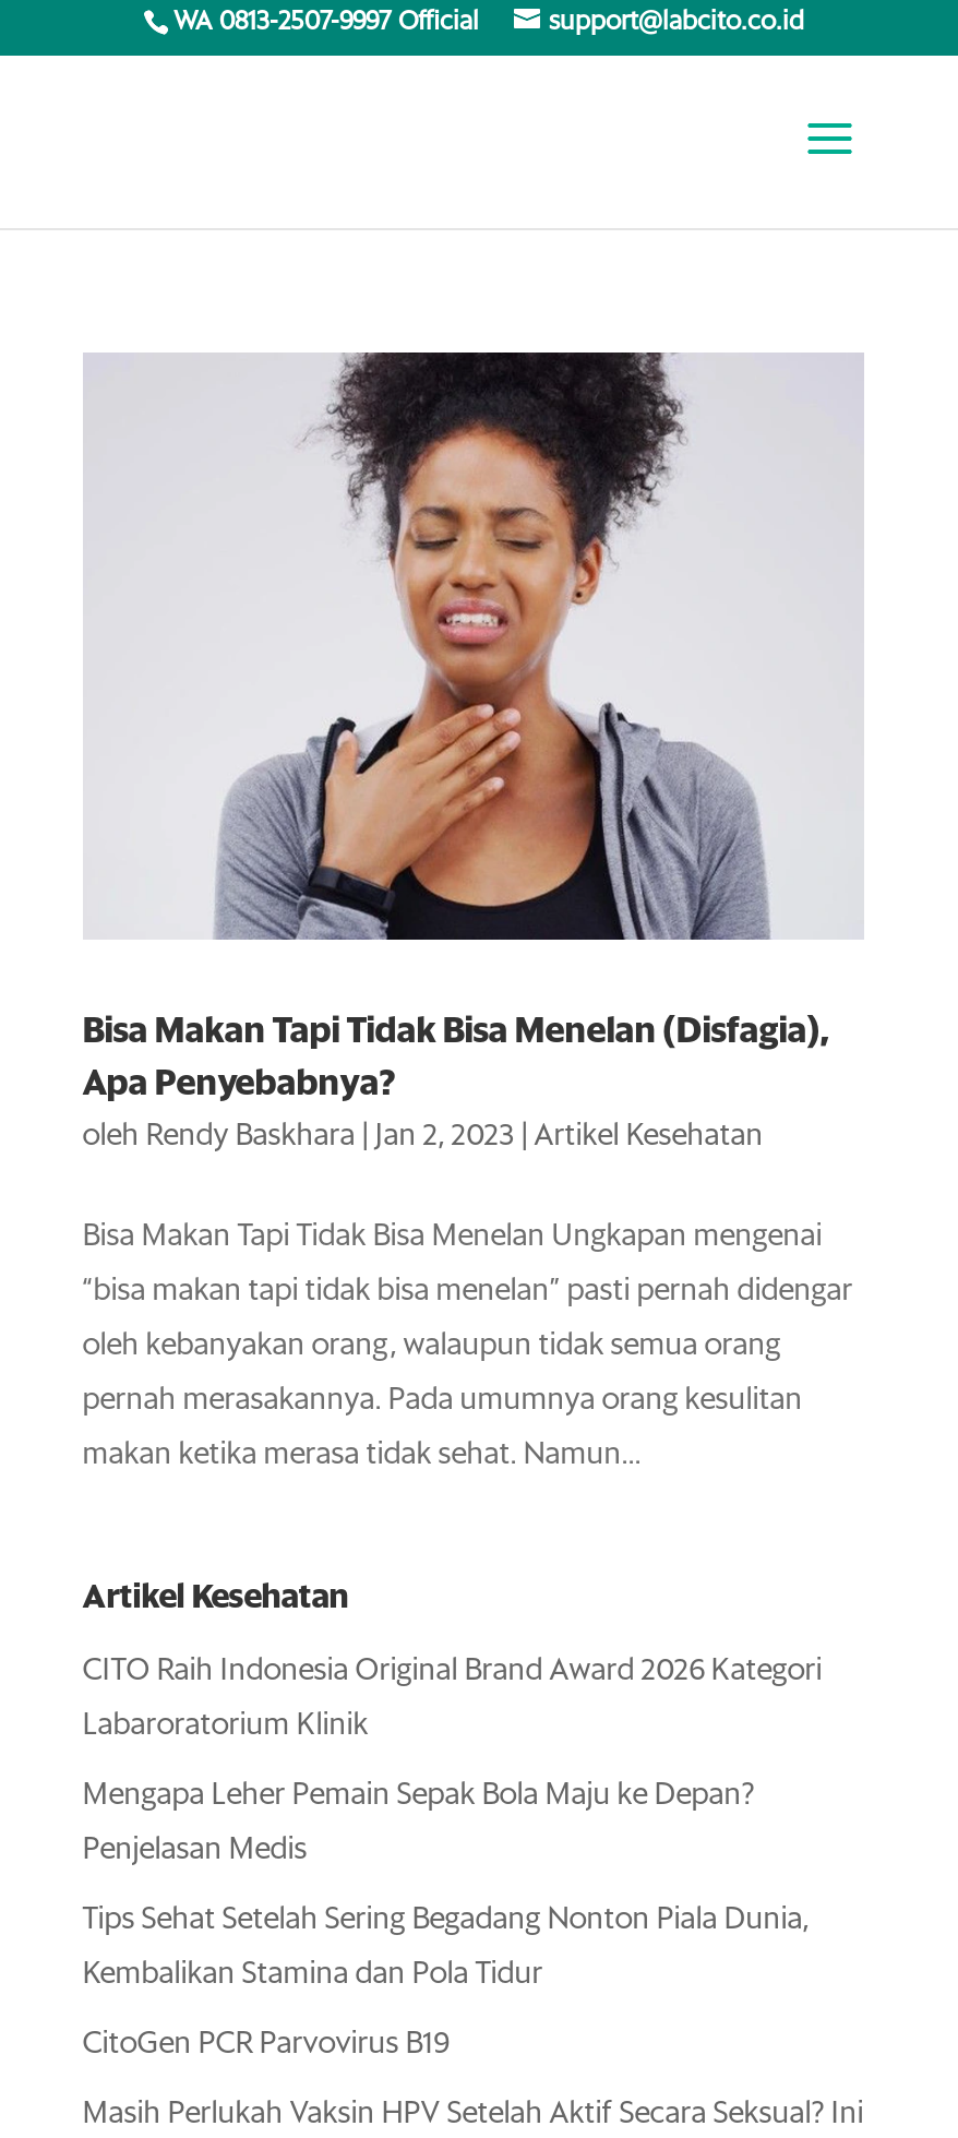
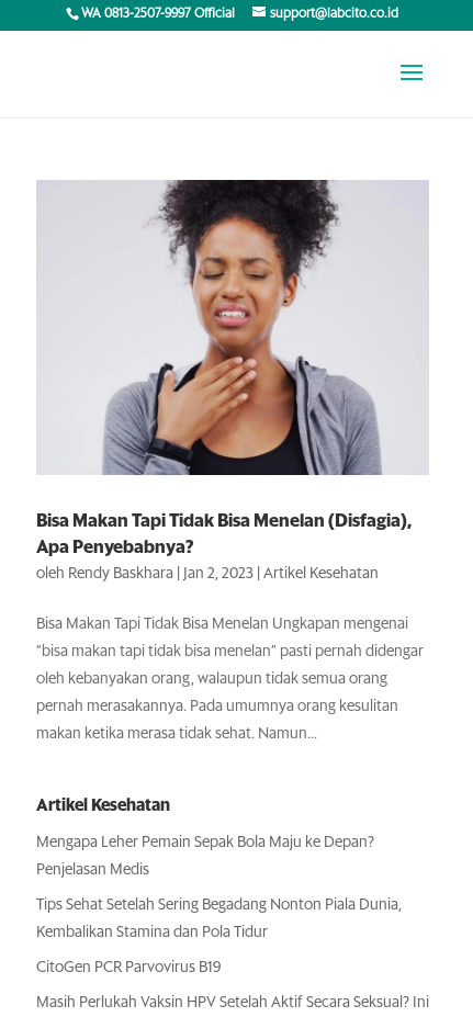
- CITO Raih Indonesia Original Brand Award 2026 Kategori
- Labaroratorium Klinik
